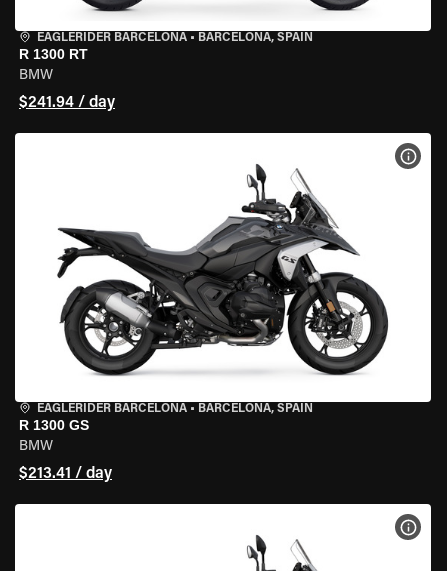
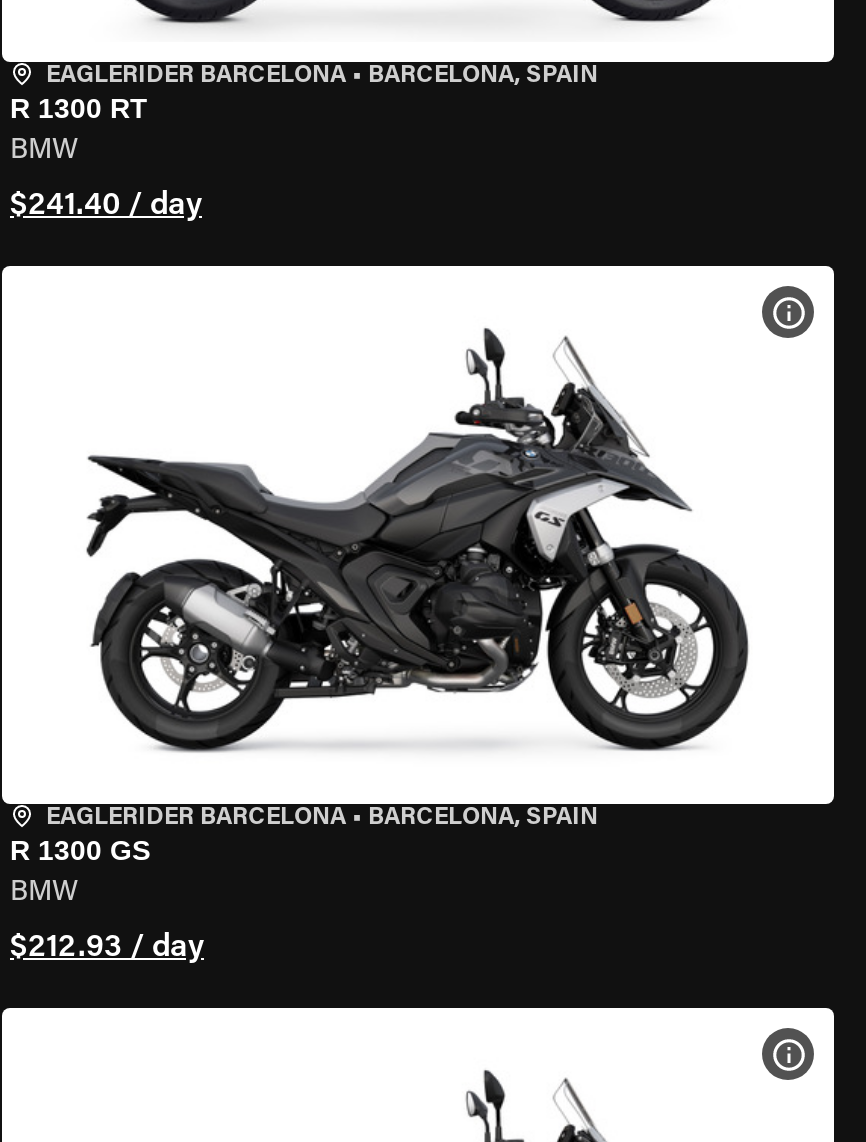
- $241.94 / day
+ $241.40 / day

- $213.41 / day
+ $212.93 / day
